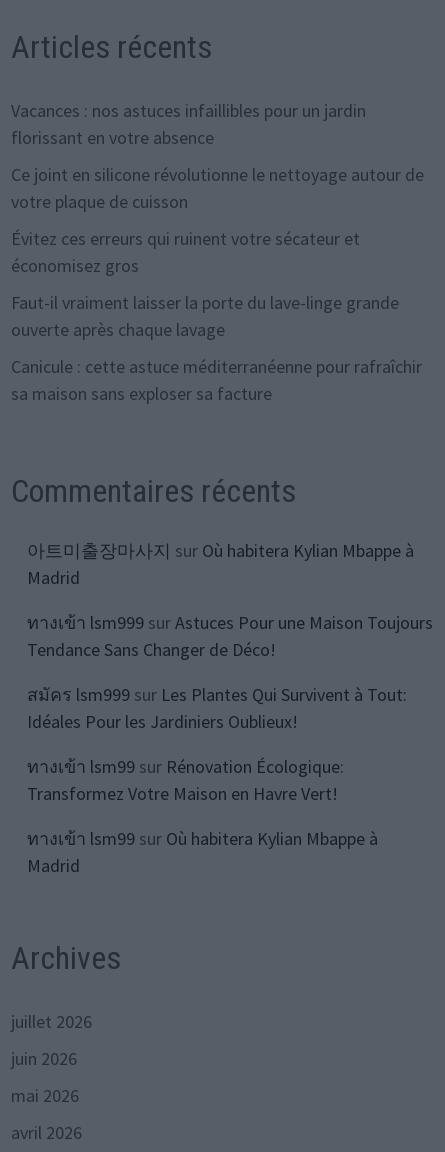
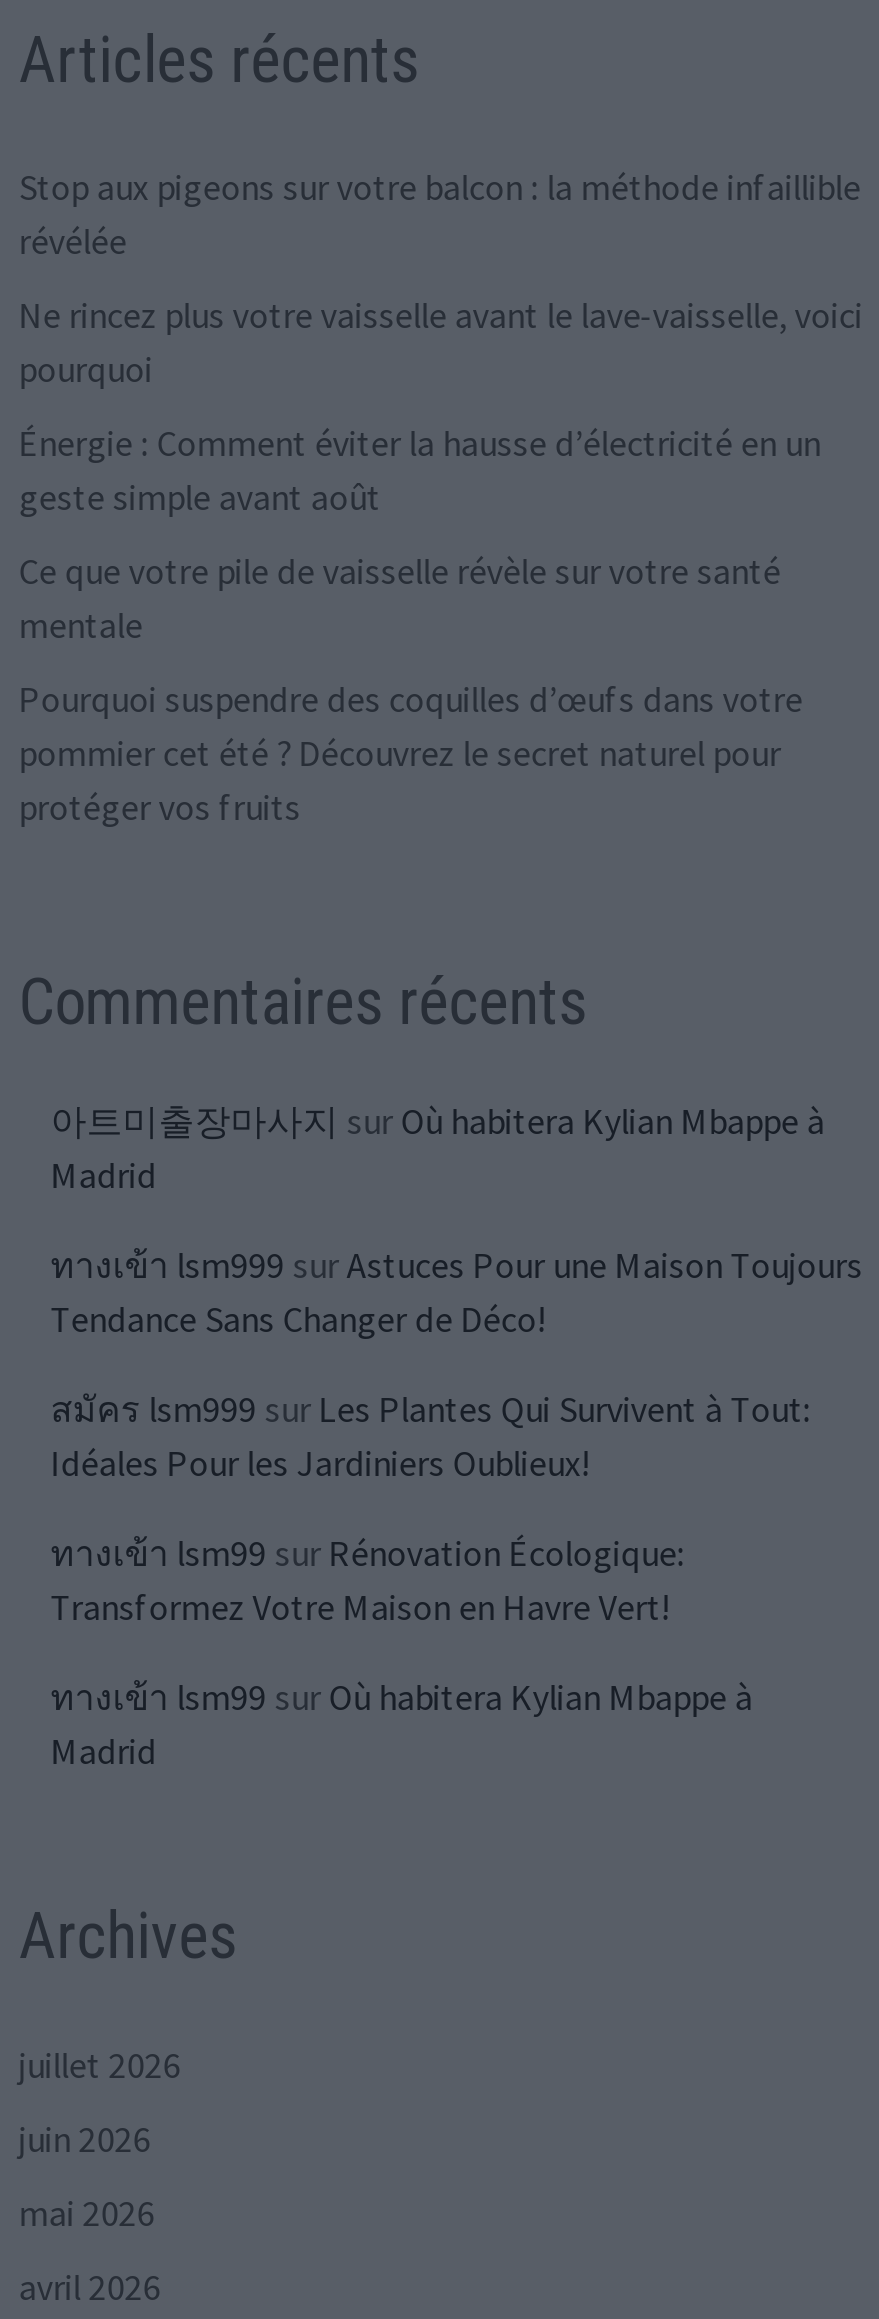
- Vacances : nos astuces infaillibles pour un jardin
- florissant en votre absence
+ Stop aux pigeons sur votre balcon : la méthode infaillible
+ révélée

- Ce joint en silicone révolutionne le nettoyage autour de
- votre plaque de cuisson
+ Ne rincez plus votre vaisselle avant le lave-vaisselle, voici
+ pourquoi

- Évitez ces erreurs qui ruinent votre sécateur et
- économisez gros
+ Énergie : Comment éviter la hausse d’électricité en un
+ geste simple avant août

- Faut-il vraiment laisser la porte du lave-linge grande
- ouverte après chaque lavage
+ Ce que votre pile de vaisselle révèle sur votre santé
+ mentale

- Canicule : cette astuce méditerranéenne pour rafraîchir
- sa maison sans exploser sa facture
+ Pourquoi suspendre des coquilles d’œufs dans votre
+ pommier cet été ? Découvrez le secret naturel pour
+ protéger vos fruits
